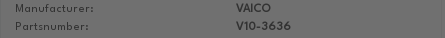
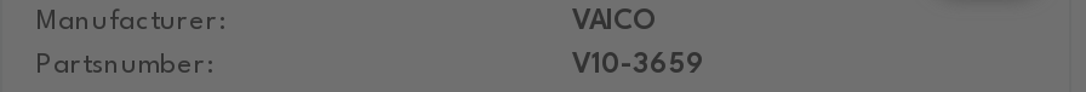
- V10-3636
+ V10-3659
